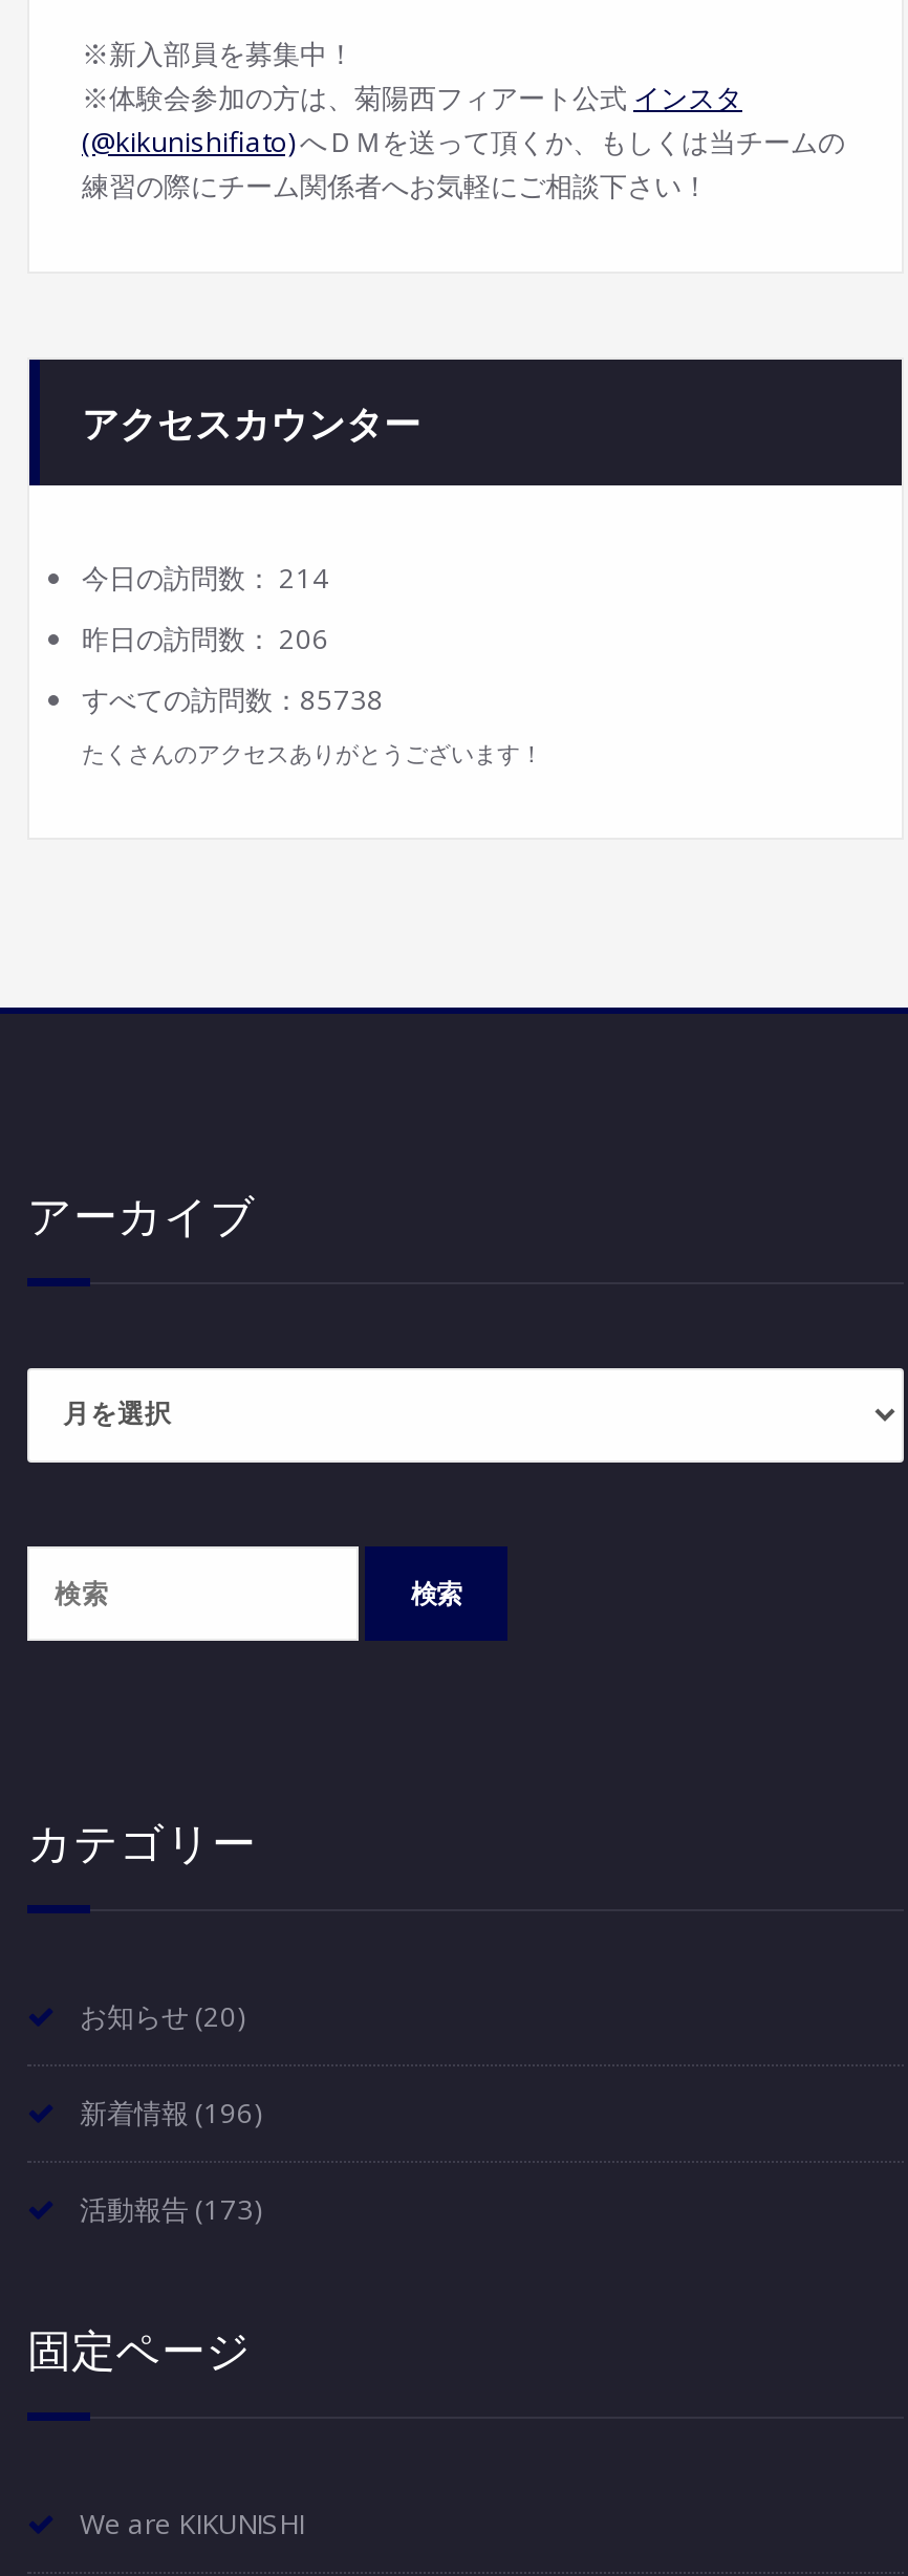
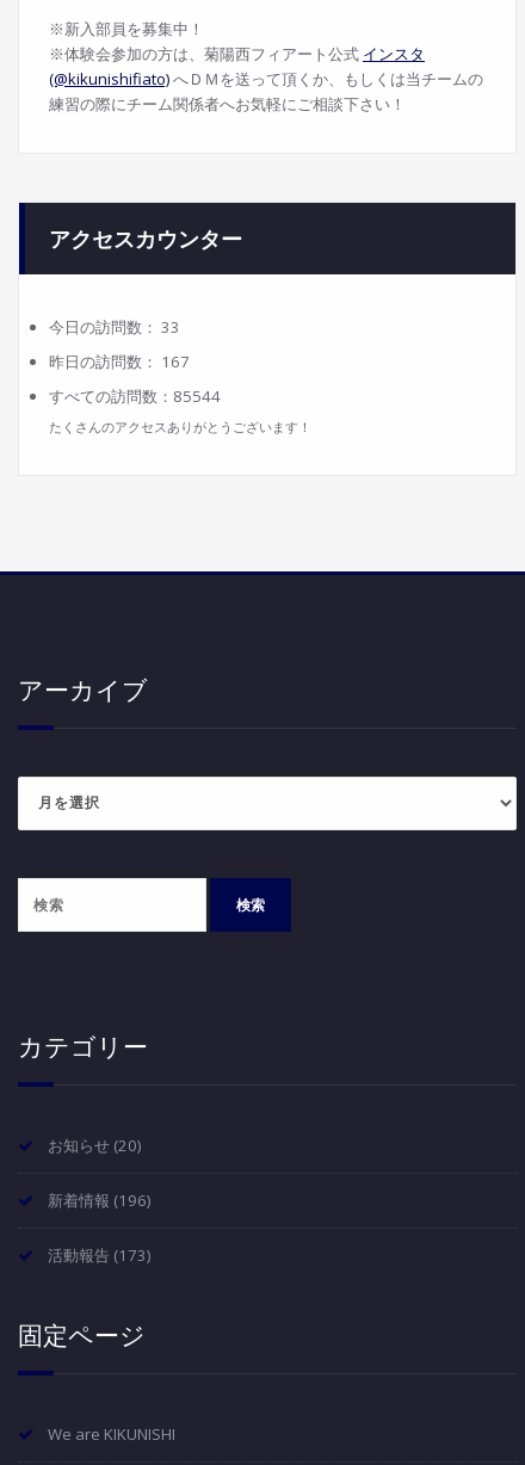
- 今日の訪問数：214
+ 今日の訪問数：33

- 昨日の訪問数：206
+ 昨日の訪問数：167

- すべての訪問数：85738
+ すべての訪問数：85544
